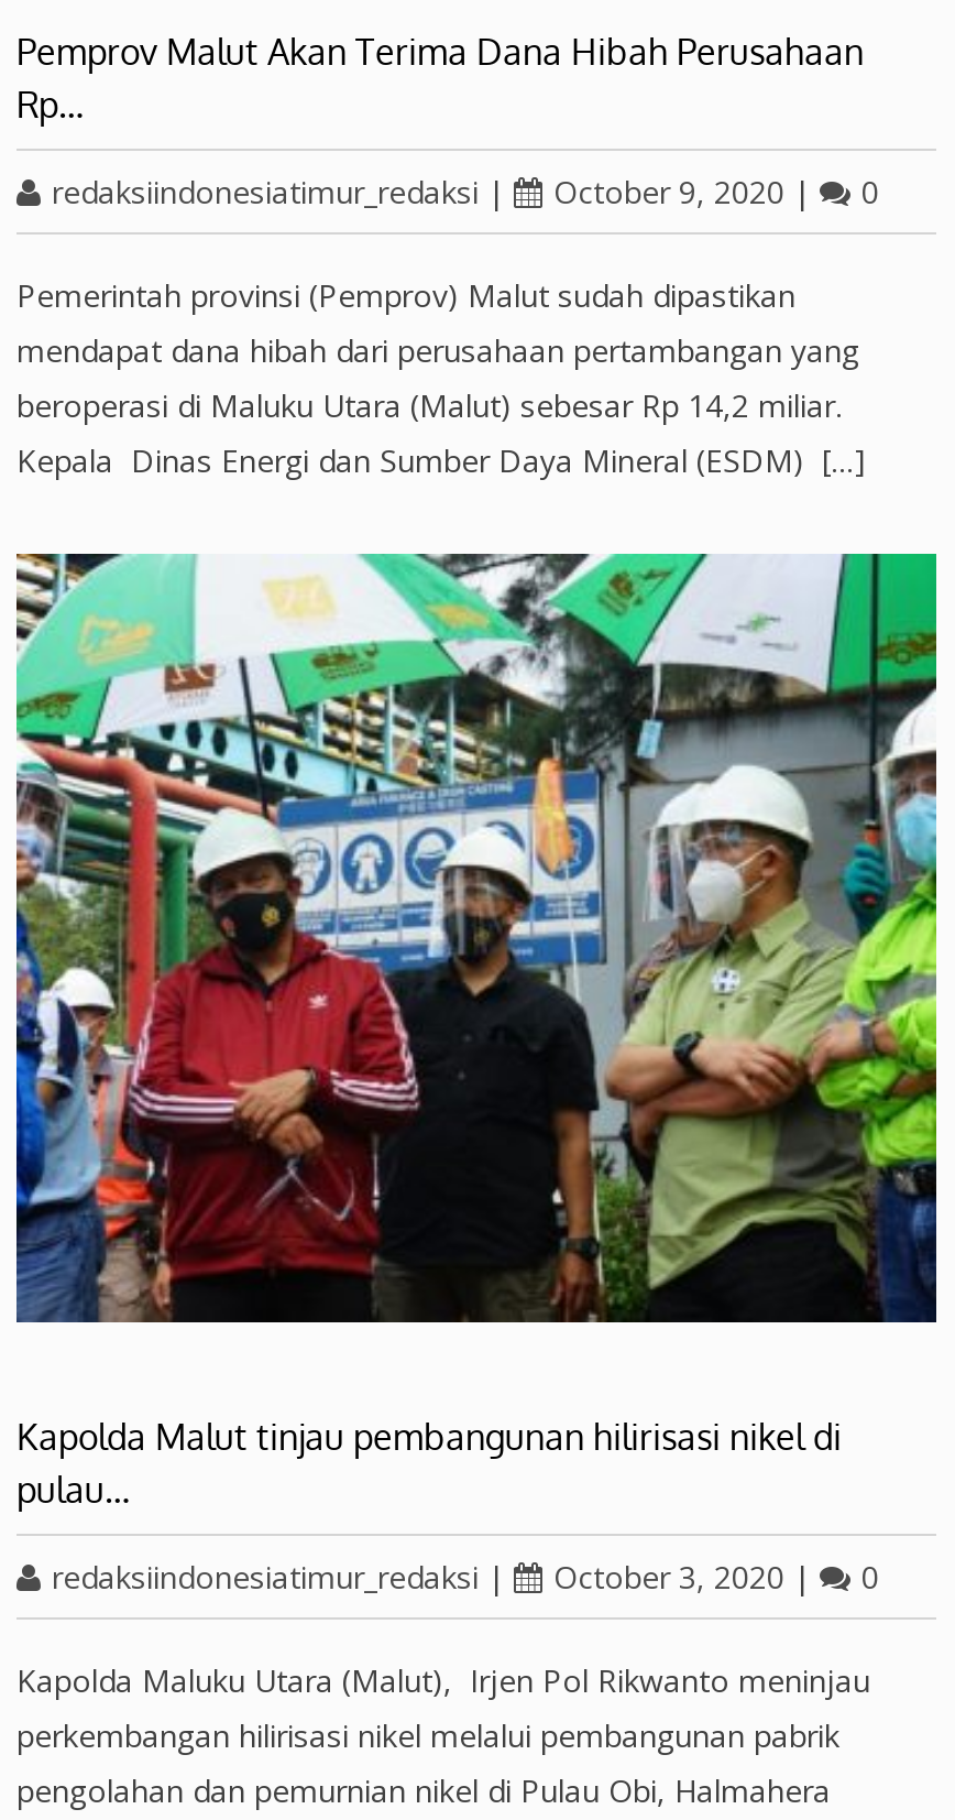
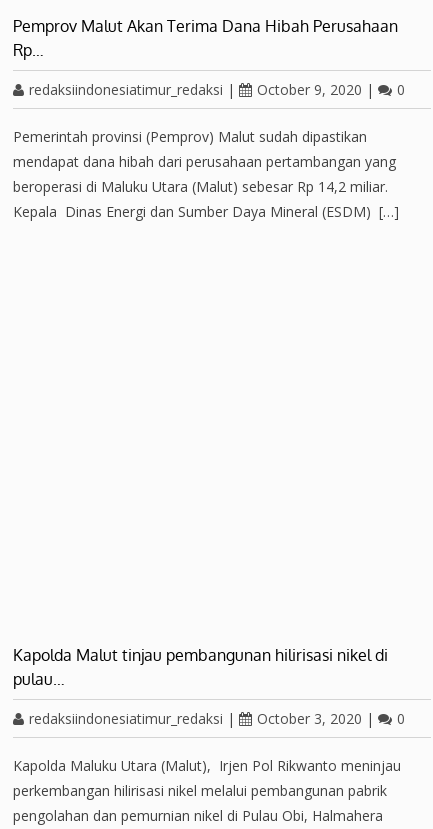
- [image]
